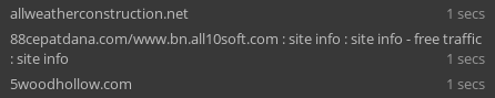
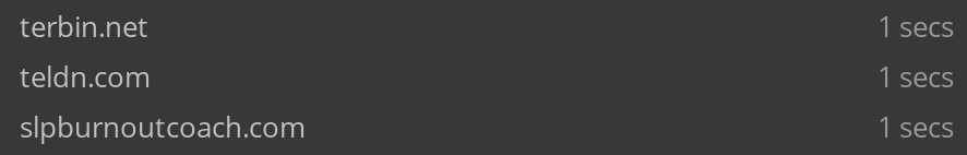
- allweatherconstruction.net
+ terbin.net

- 88cepatdana.com/www.bn.all10soft.com : site info : site info - free traffic
- : site info
+ teldn.com

- 5woodhollow.com
+ slpburnoutcoach.com
